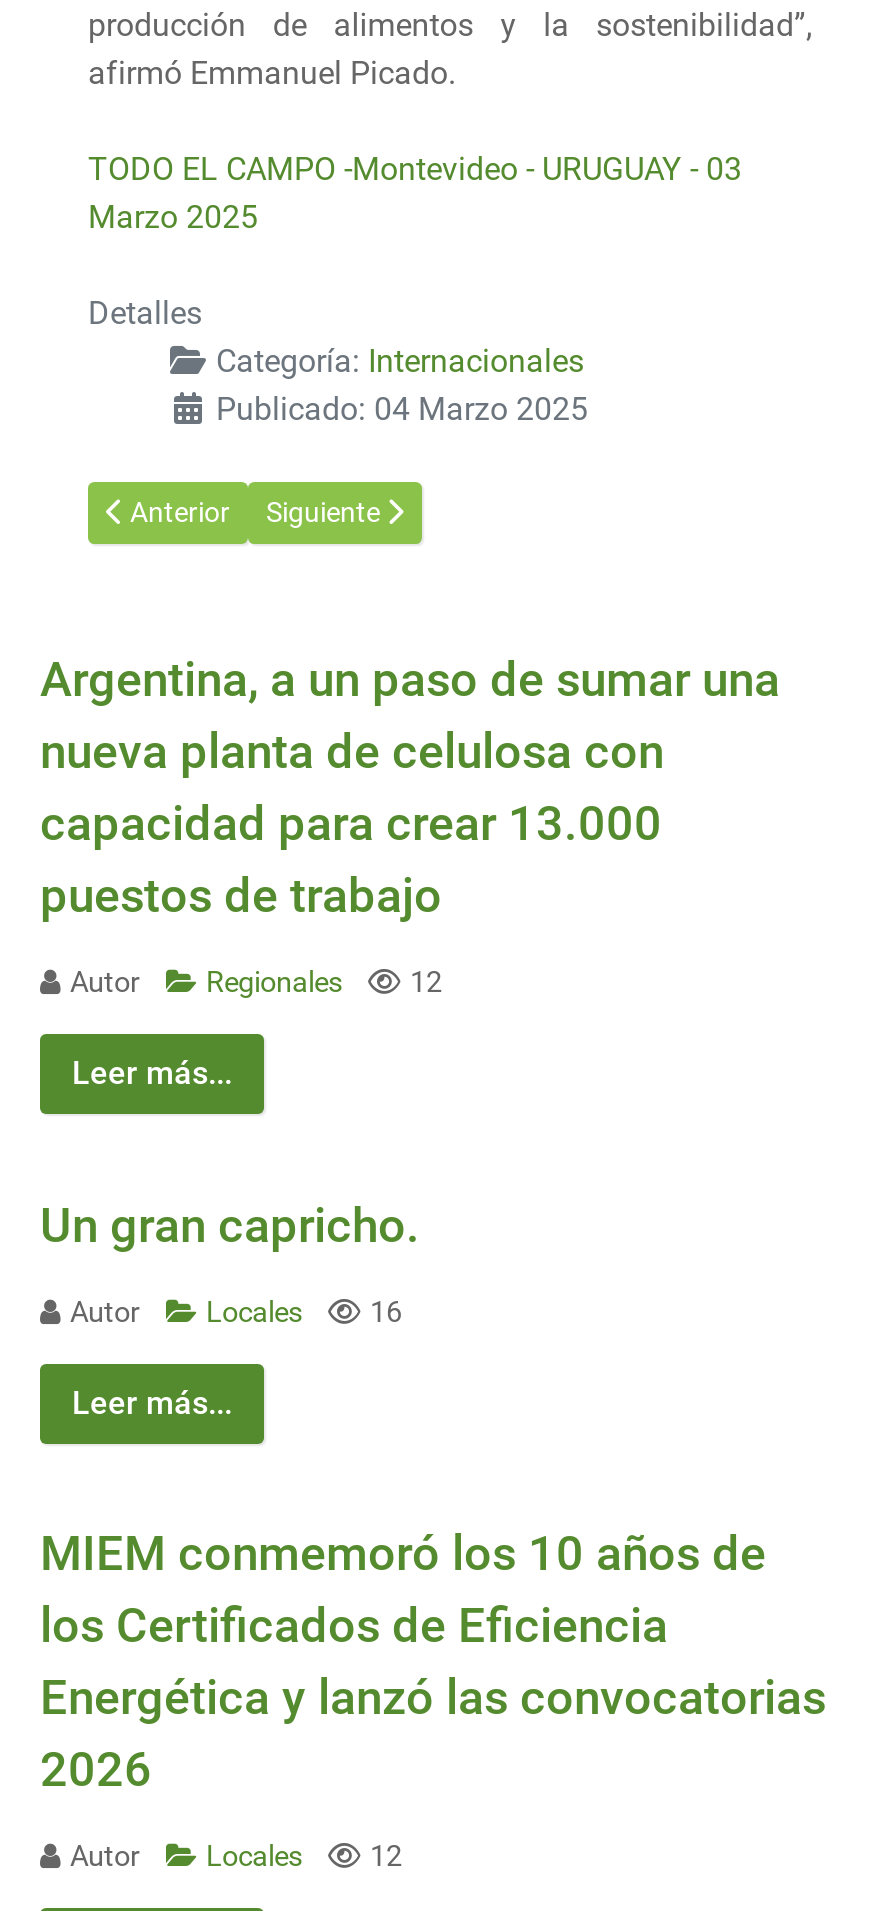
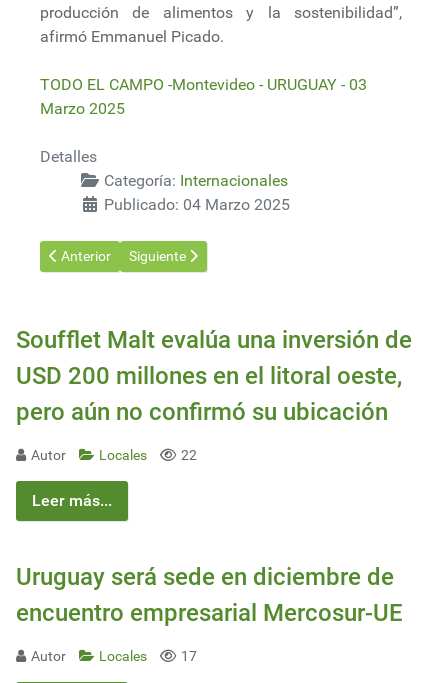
- Argentina, a un paso de sumar una
- nueva planta de celulosa con
- capacidad para crear 13.000
- puestos de trabajo
- Autor
- Regionales
- 12
- Leer más...
- Un gran capricho.
+ Soufflet Malt evalúa una inversión de
+ USD 200 millones en el litoral oeste,
+ pero aún no confirmó su ubicación

- Autor Locales 16
+ Autor Locales 22

- MIEM conmemoró los 10 años de
- los Certificados de Eficiencia
- Energética y lanzó las convocatorias
- 2026
+ Uruguay será sede en diciembre de
+ encuentro empresarial Mercosur-UE

- Autor Locales 12
+ Autor Locales 17
